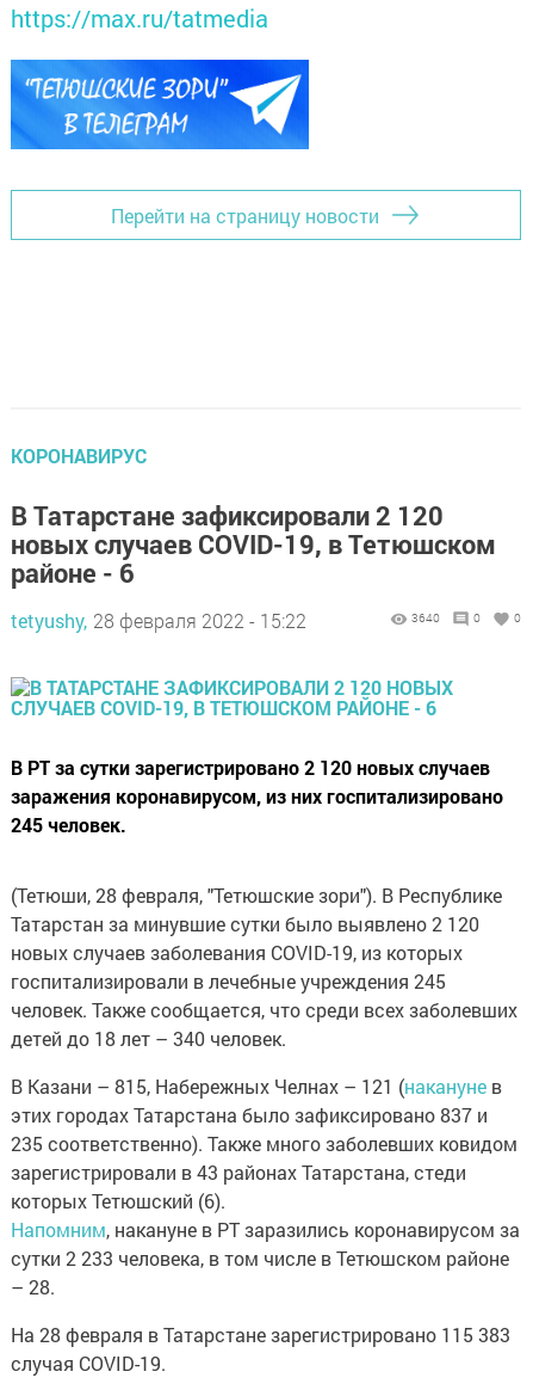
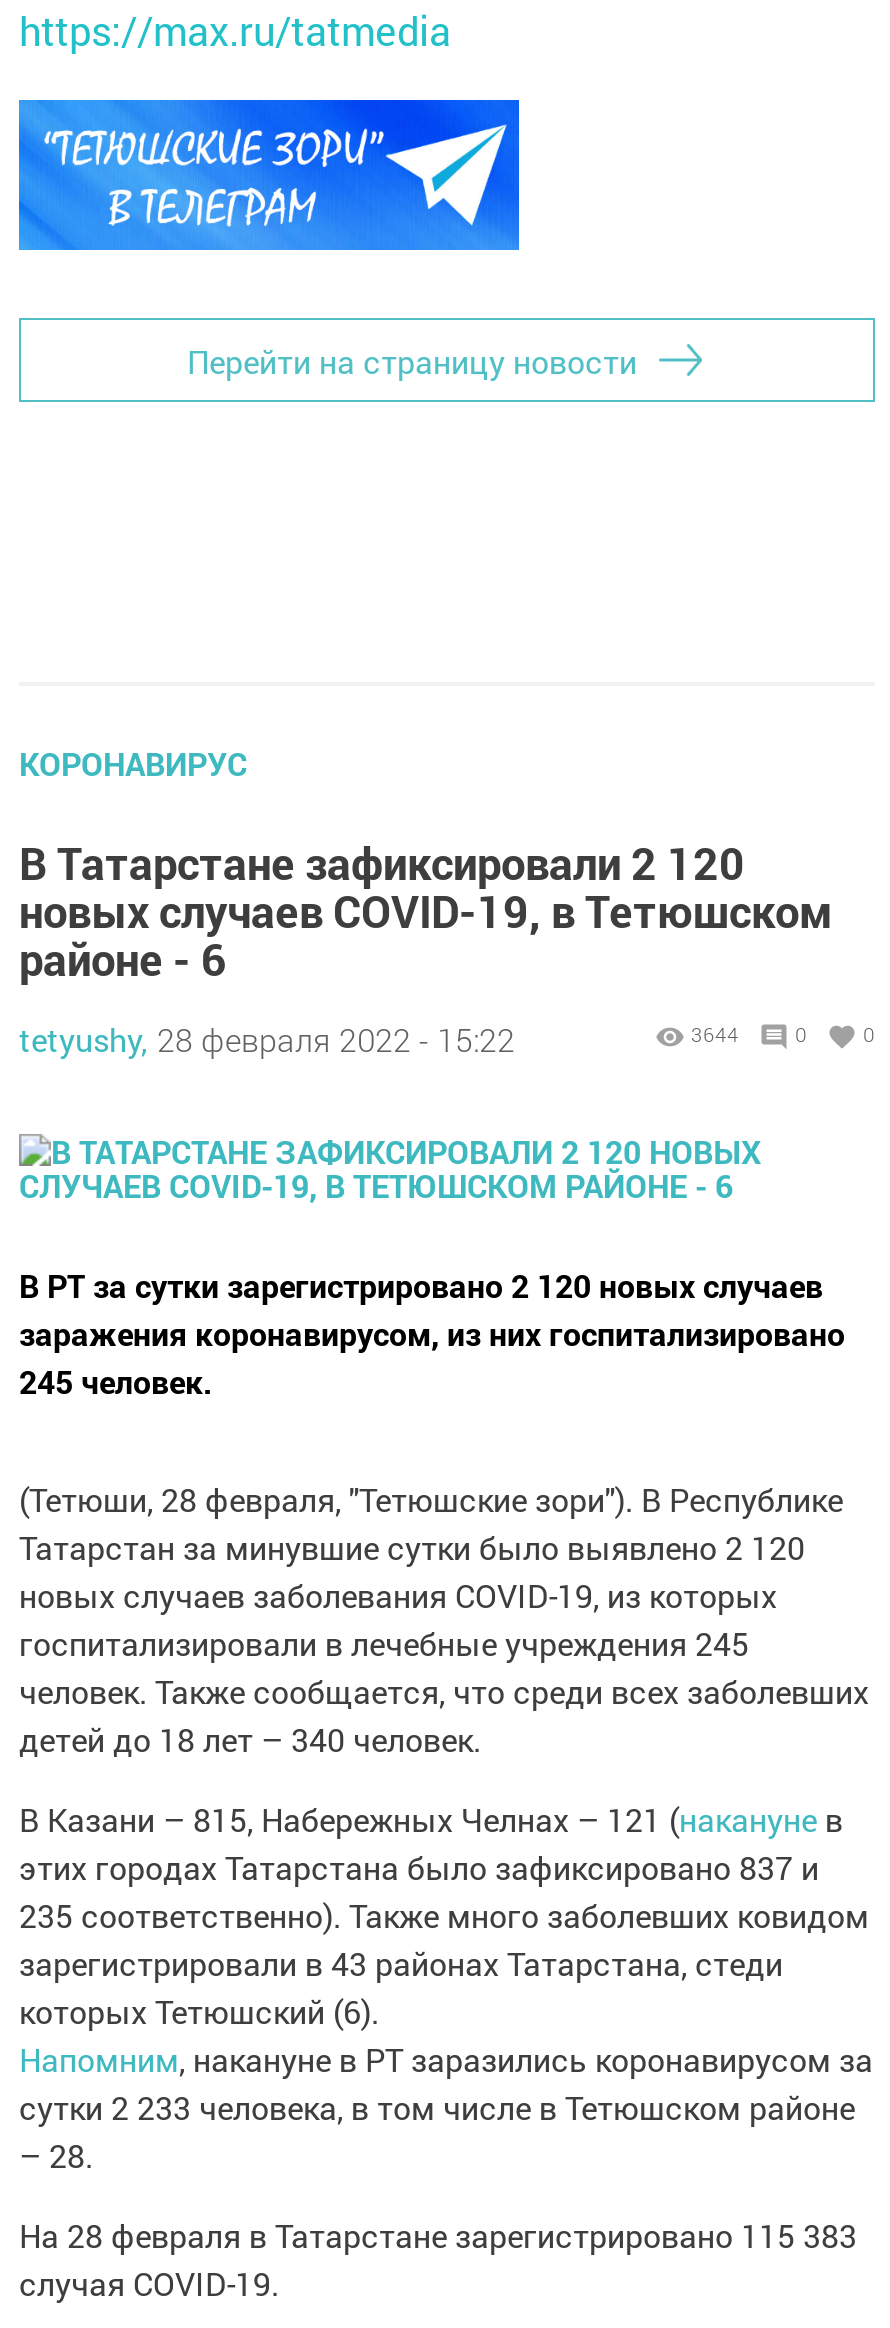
- 3640
+ 3644
